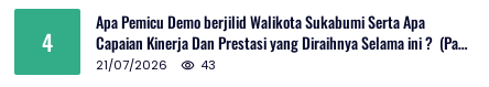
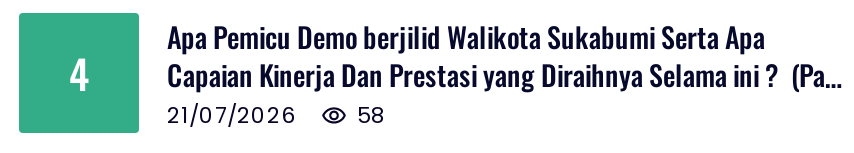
- 43
+ 58
